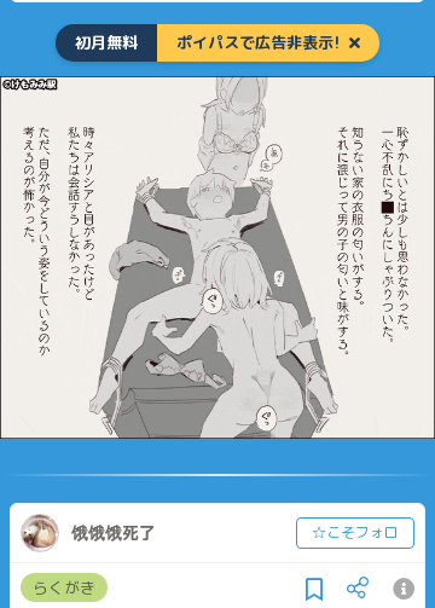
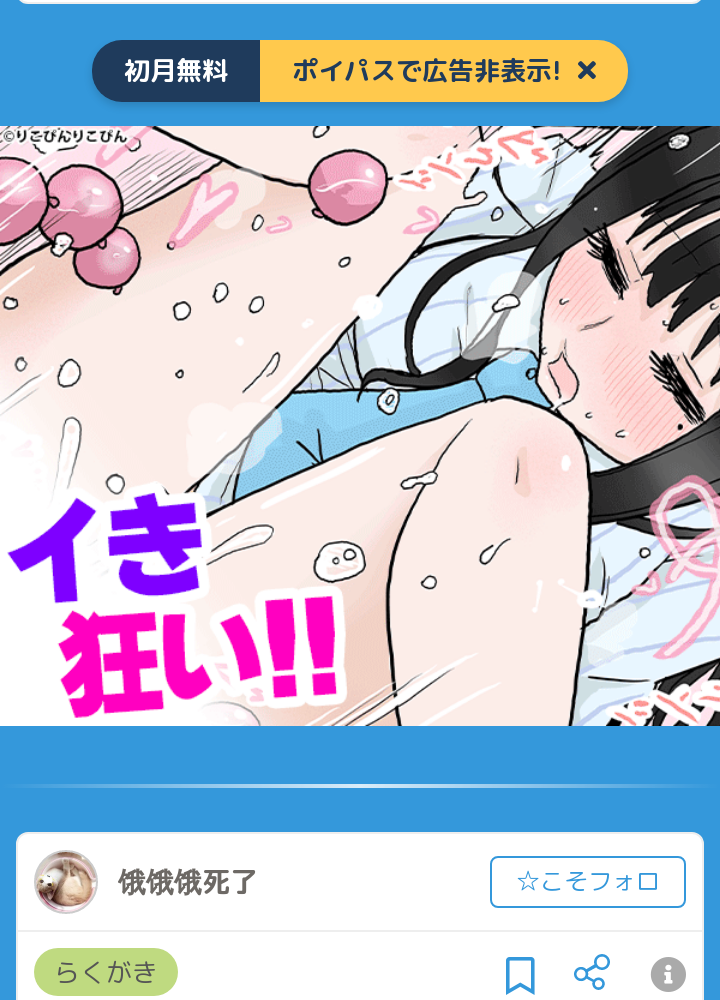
- [image]
+ [image]
